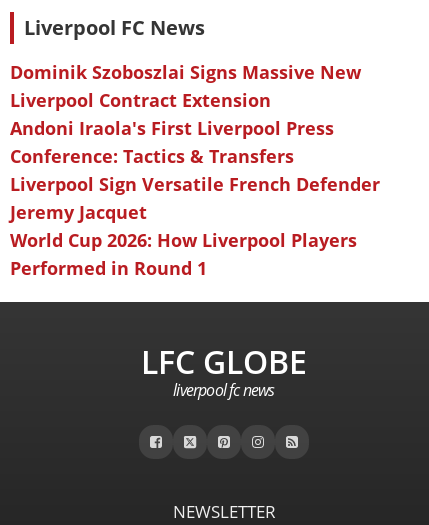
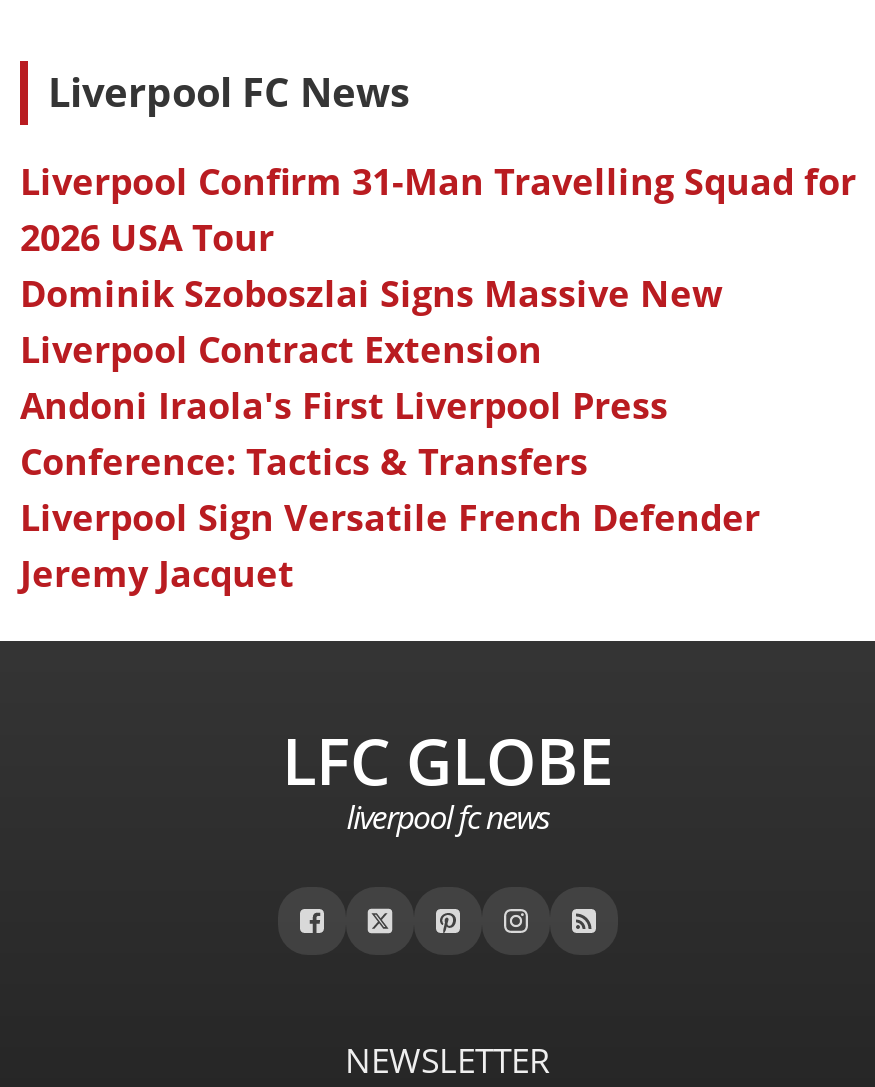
+ Liverpool Confirm 31-Man Travelling Squad for
+ 2026 USA Tour

moved down: Dominik Szoboszlai Signs Massive New | Liverpool Contract Extension | Andoni Iraola's First Liverpool Press | Conference: Tactics & Transfers | Liverpool Sign Versatile French Defender | Jeremy Jacquet

- World Cup 2026: How Liverpool Players
- Performed in Round 1
